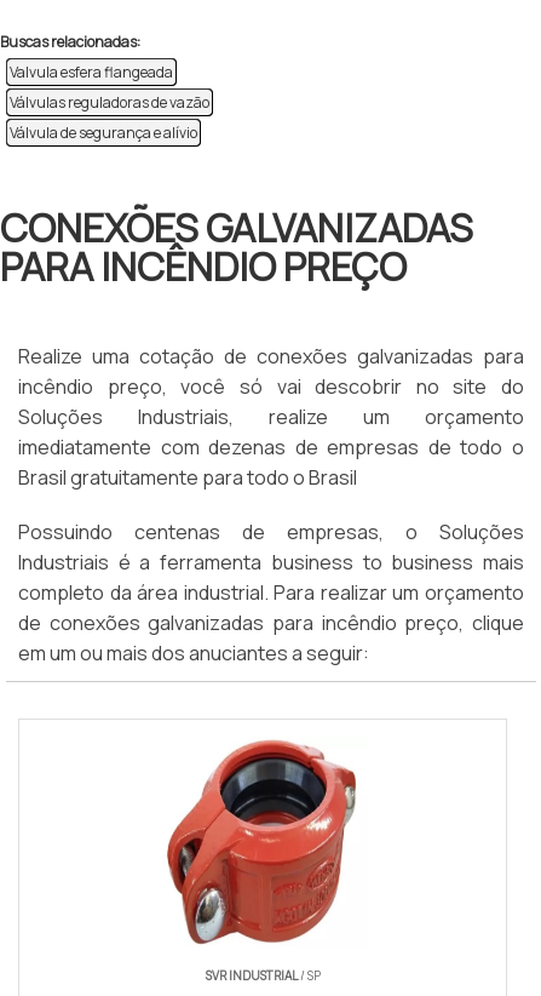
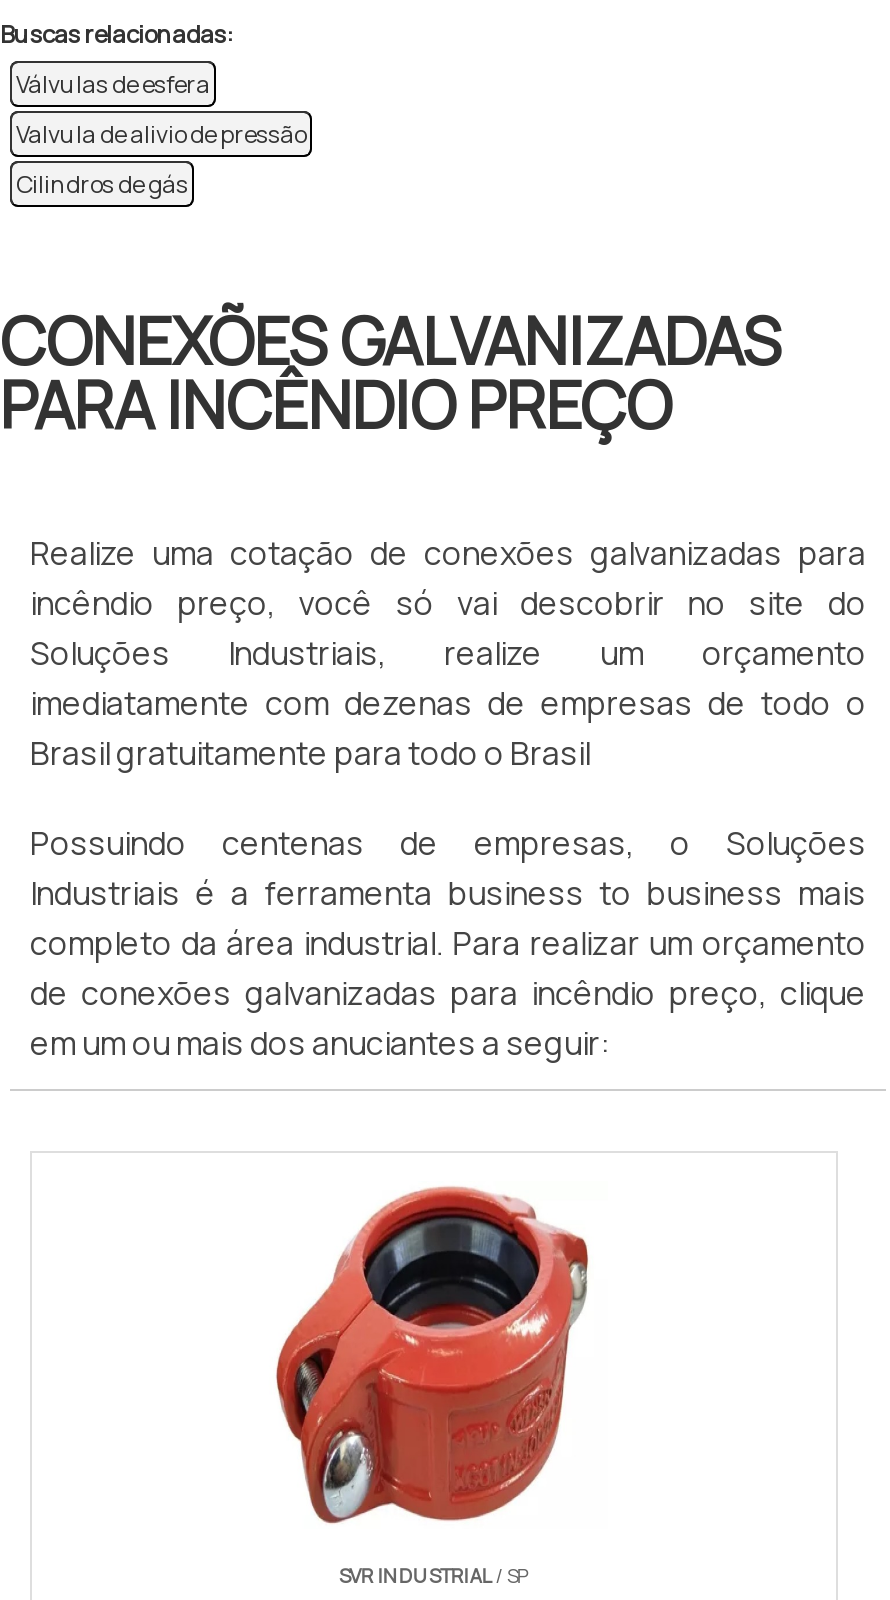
- Valvula esfera flangeada
+ Válvulas de esfera

- Válvulas reguladoras de vazão
+ Valvula de alivio de pressão

- Válvula de segurança e alívio
+ Cilindros de gás
